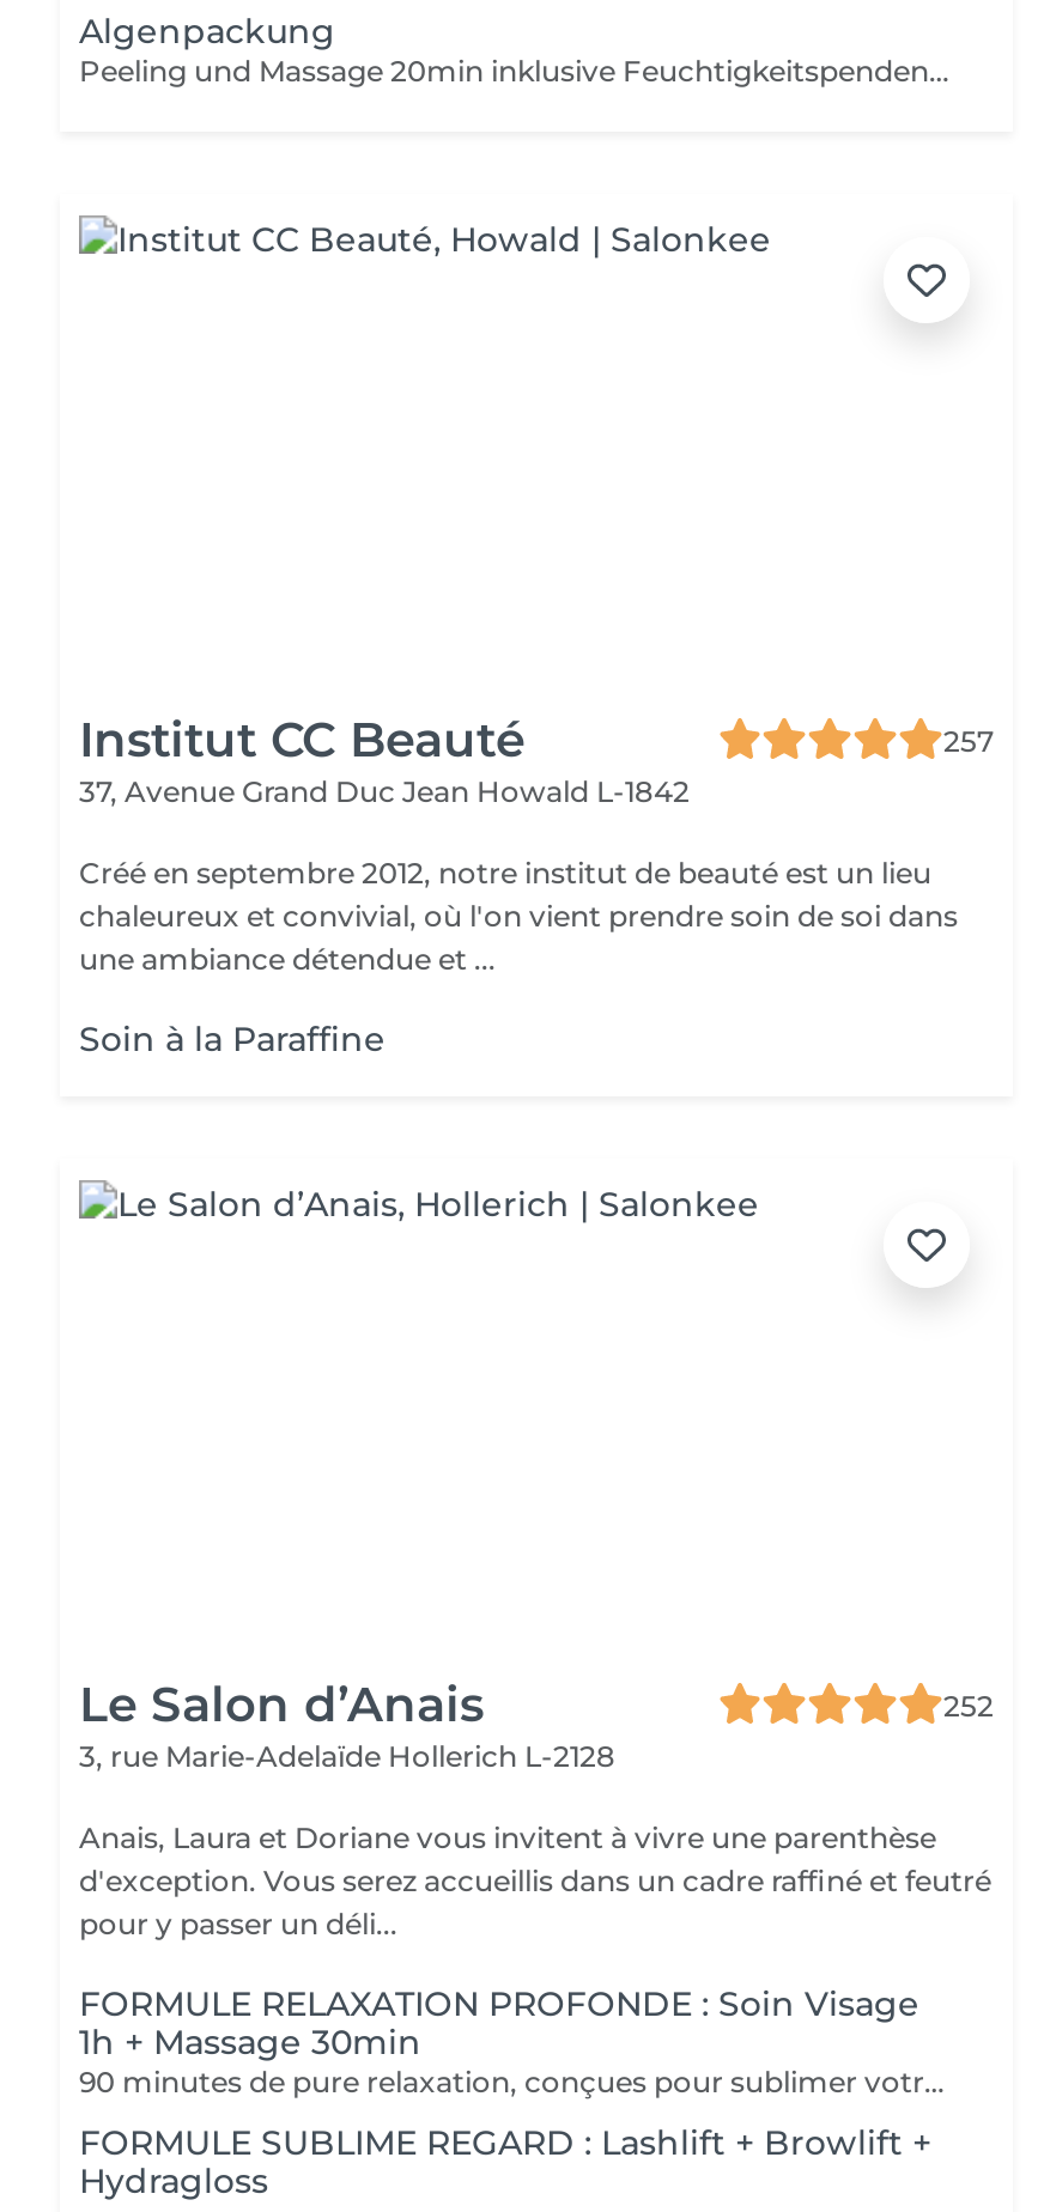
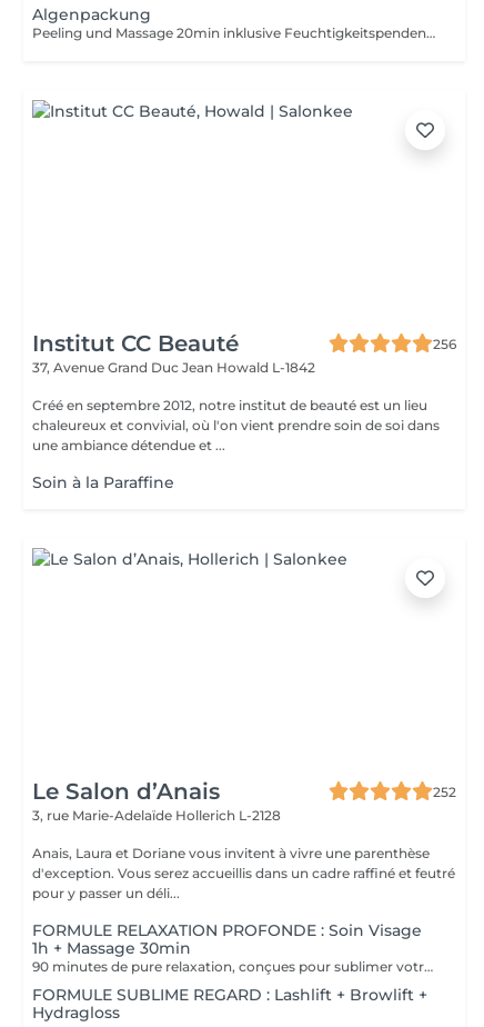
- 257
+ 256
